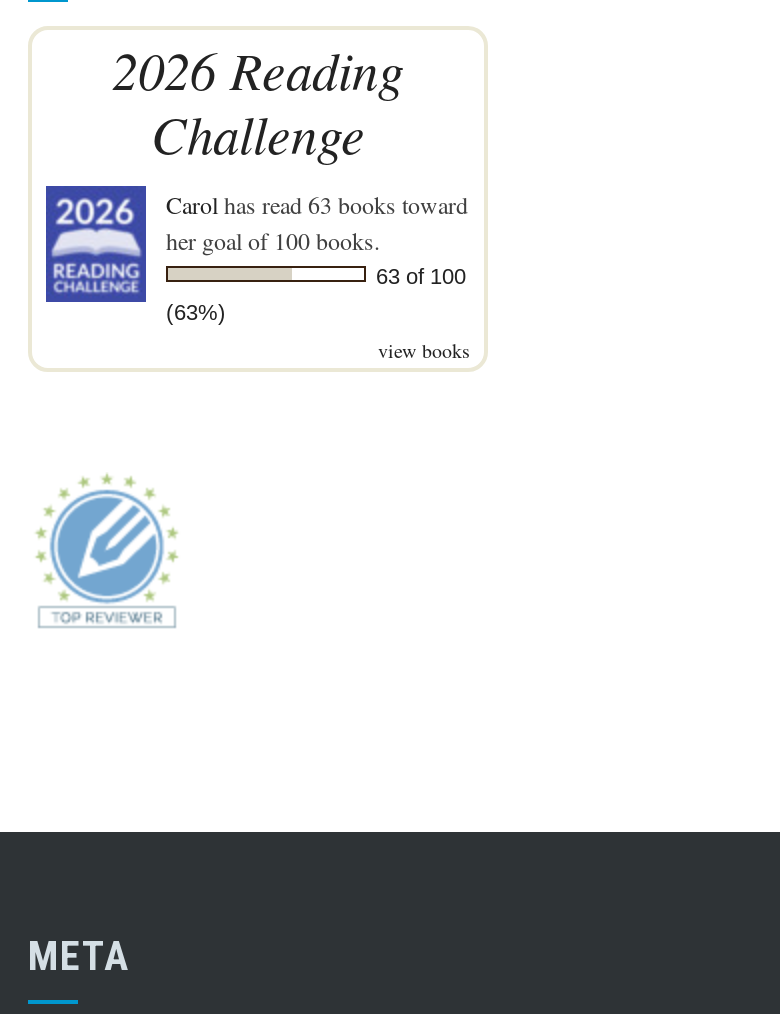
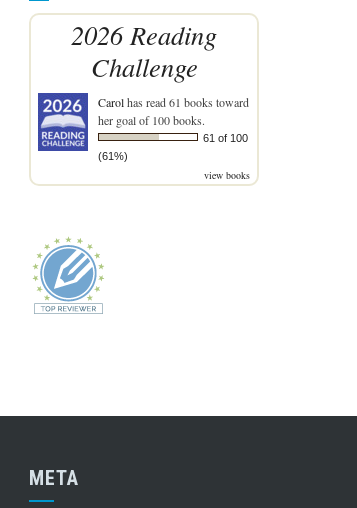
- Carol has read 63 books toward
+ Carol has read 61 books toward

- 63 of 100
+ 61 of 100

- (63%)
+ (61%)
